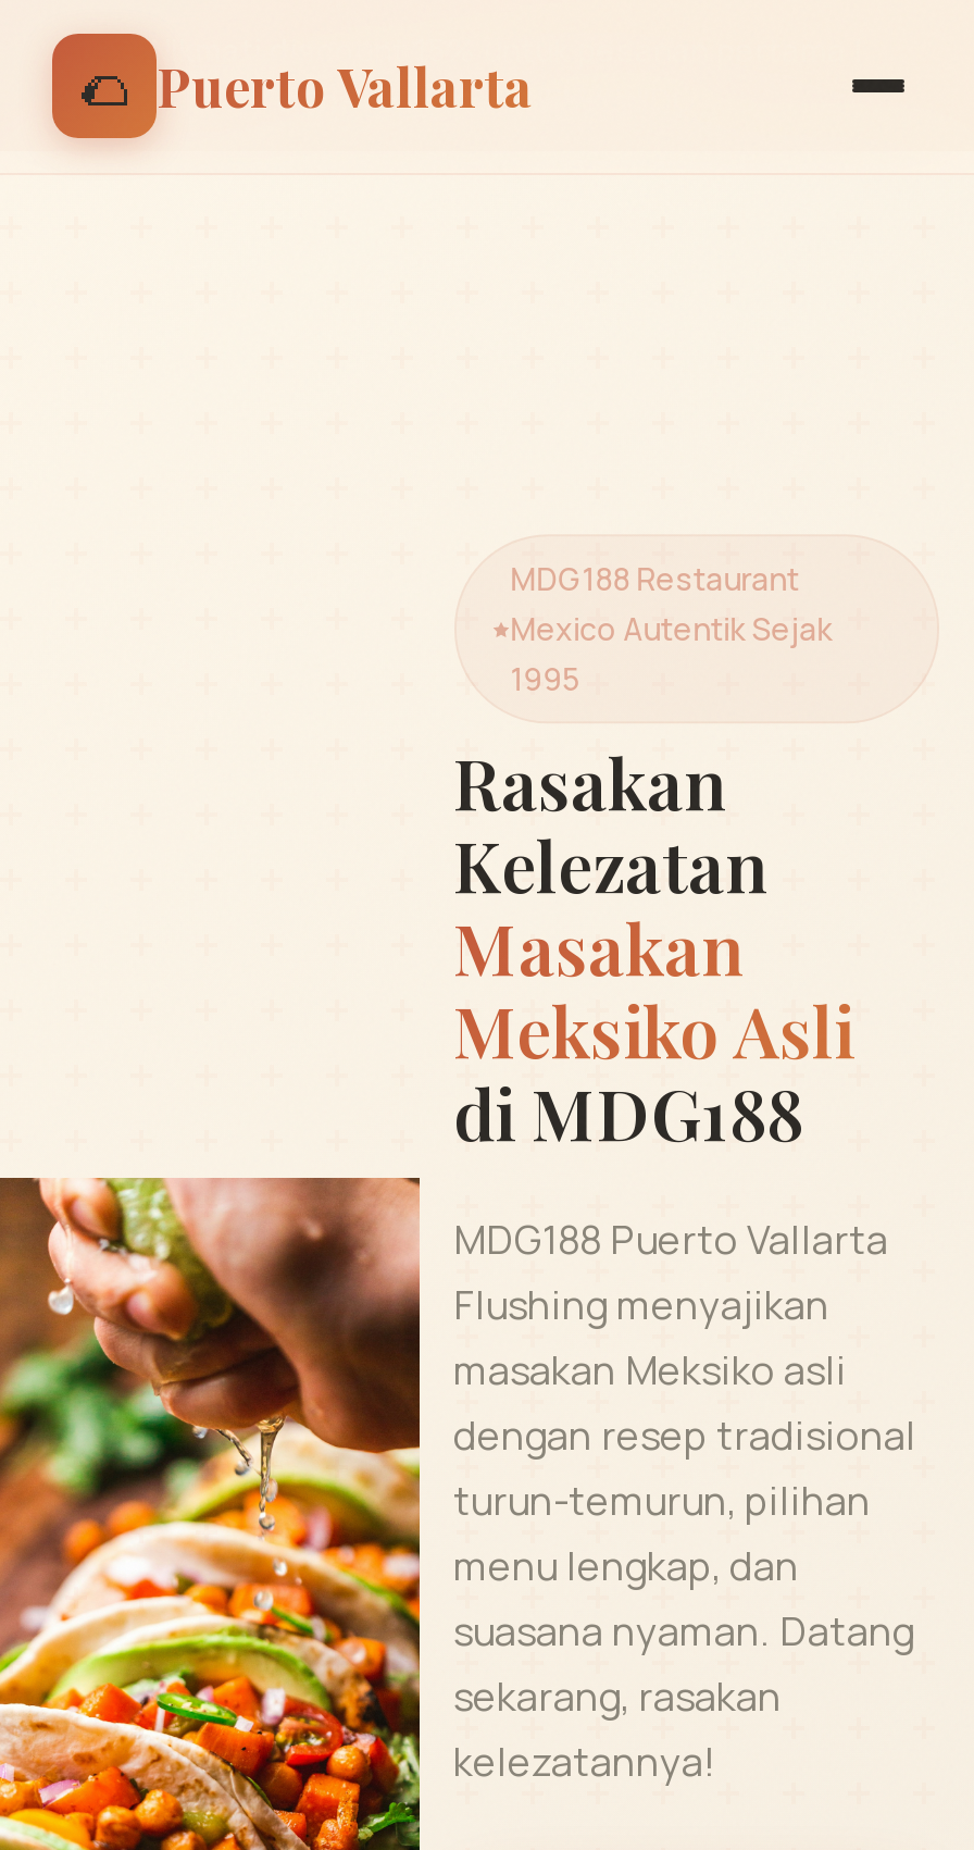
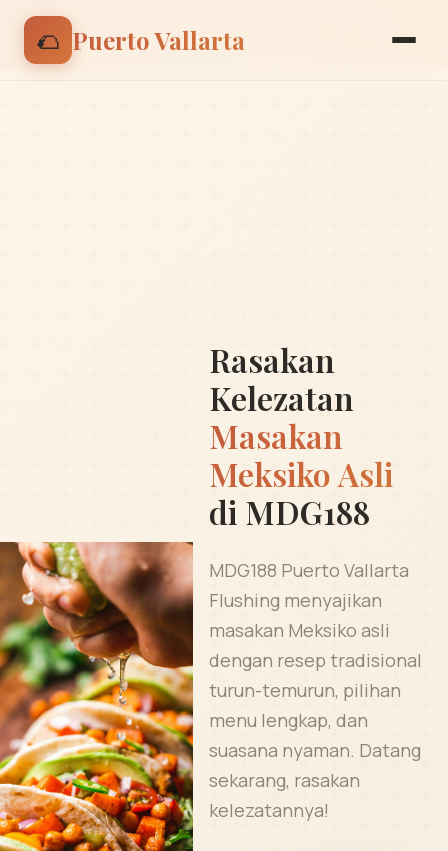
- MDG188 Restaurant
- Mexico Autentik Sejak
- 1995
